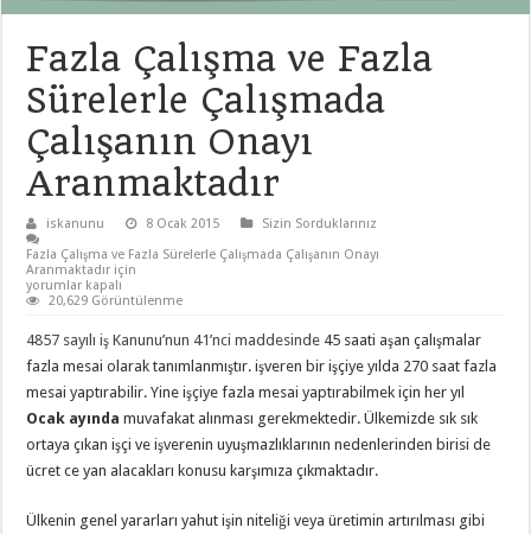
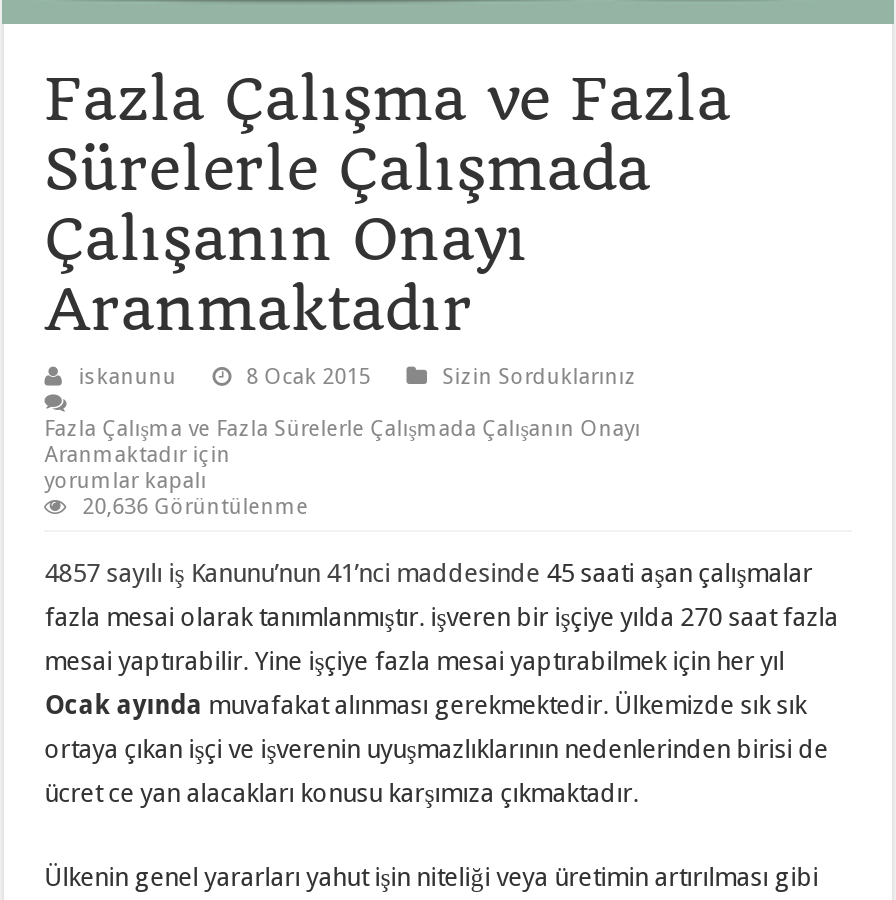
- 20,629 Görüntülenme
+ 20,636 Görüntülenme
